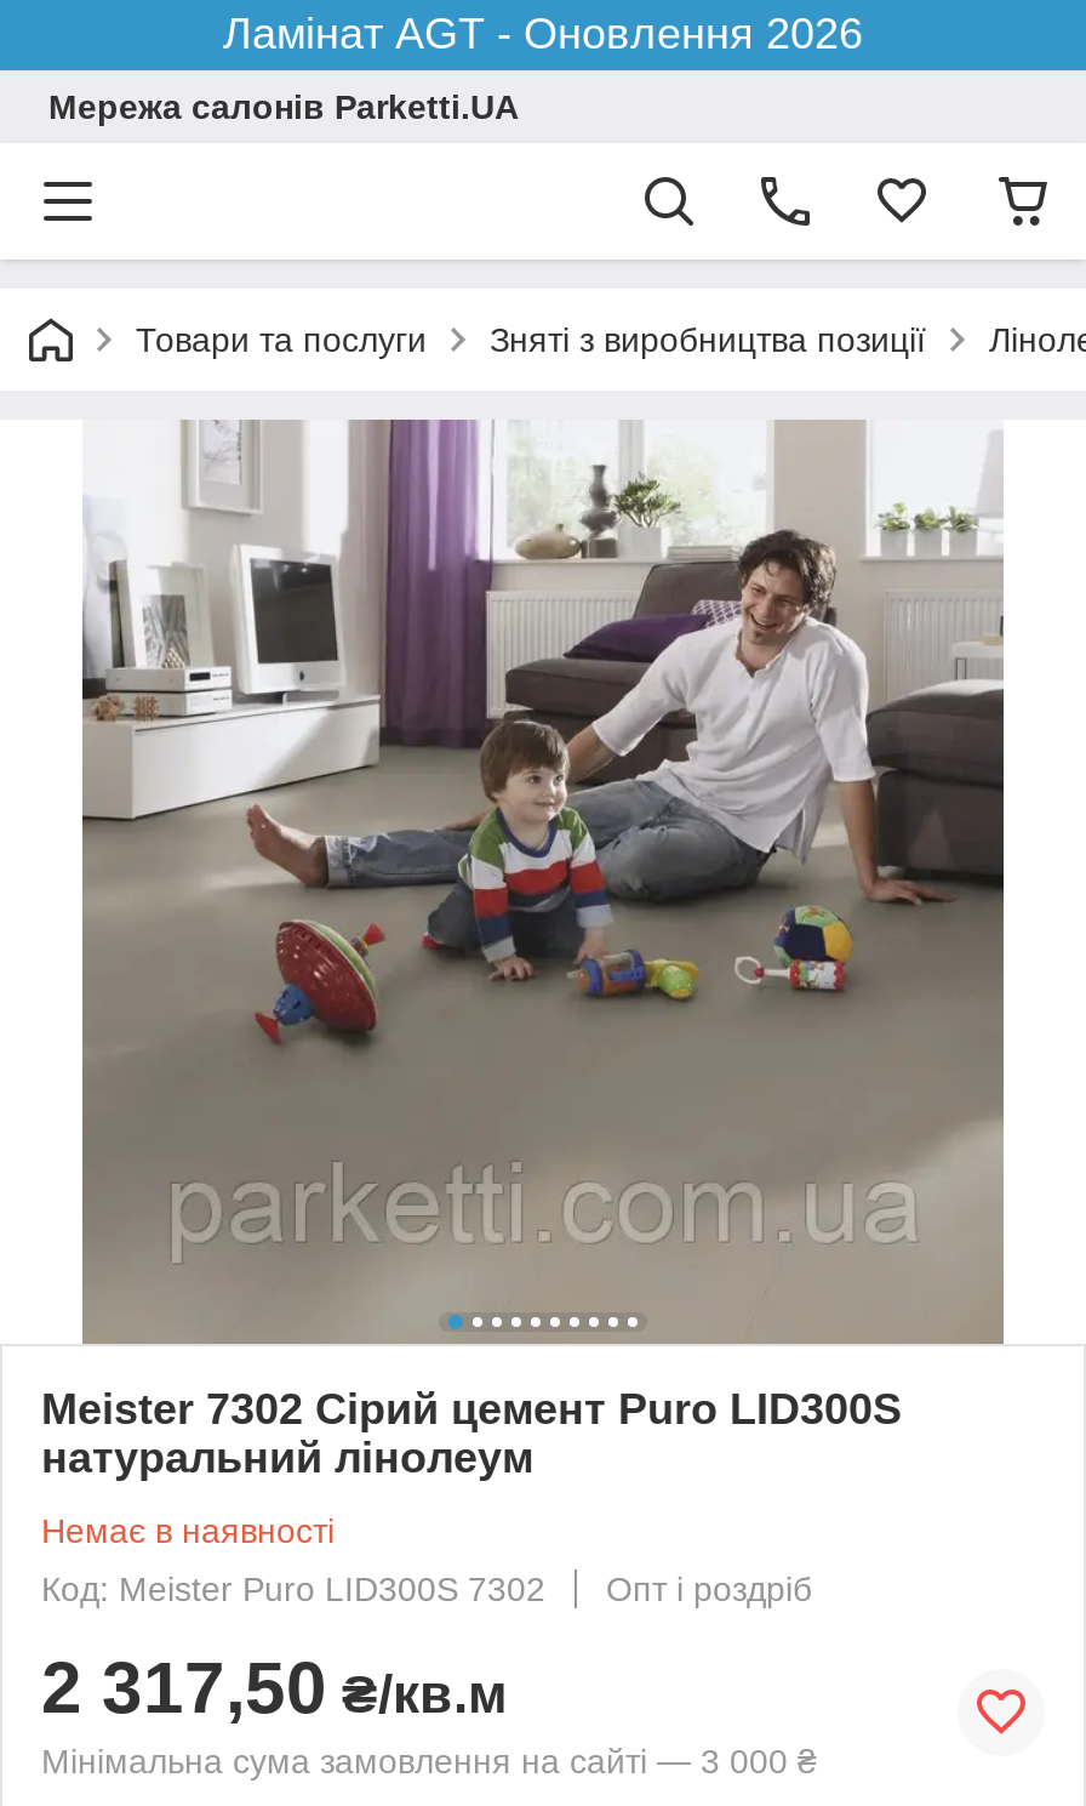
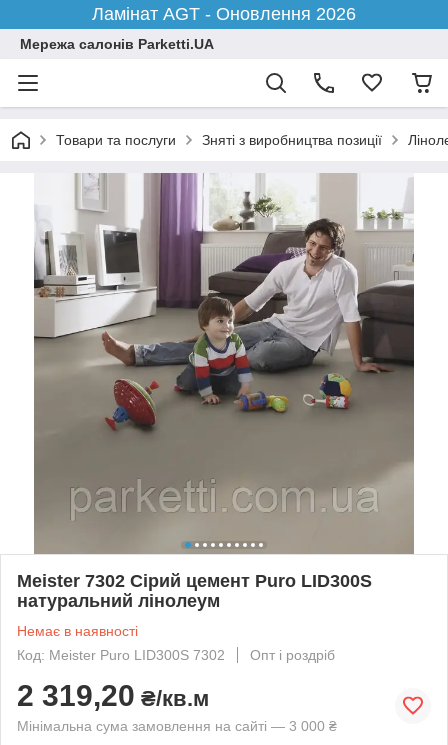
- 2 317,50 ₴/кв.м
+ 2 319,20 ₴/кв.м
